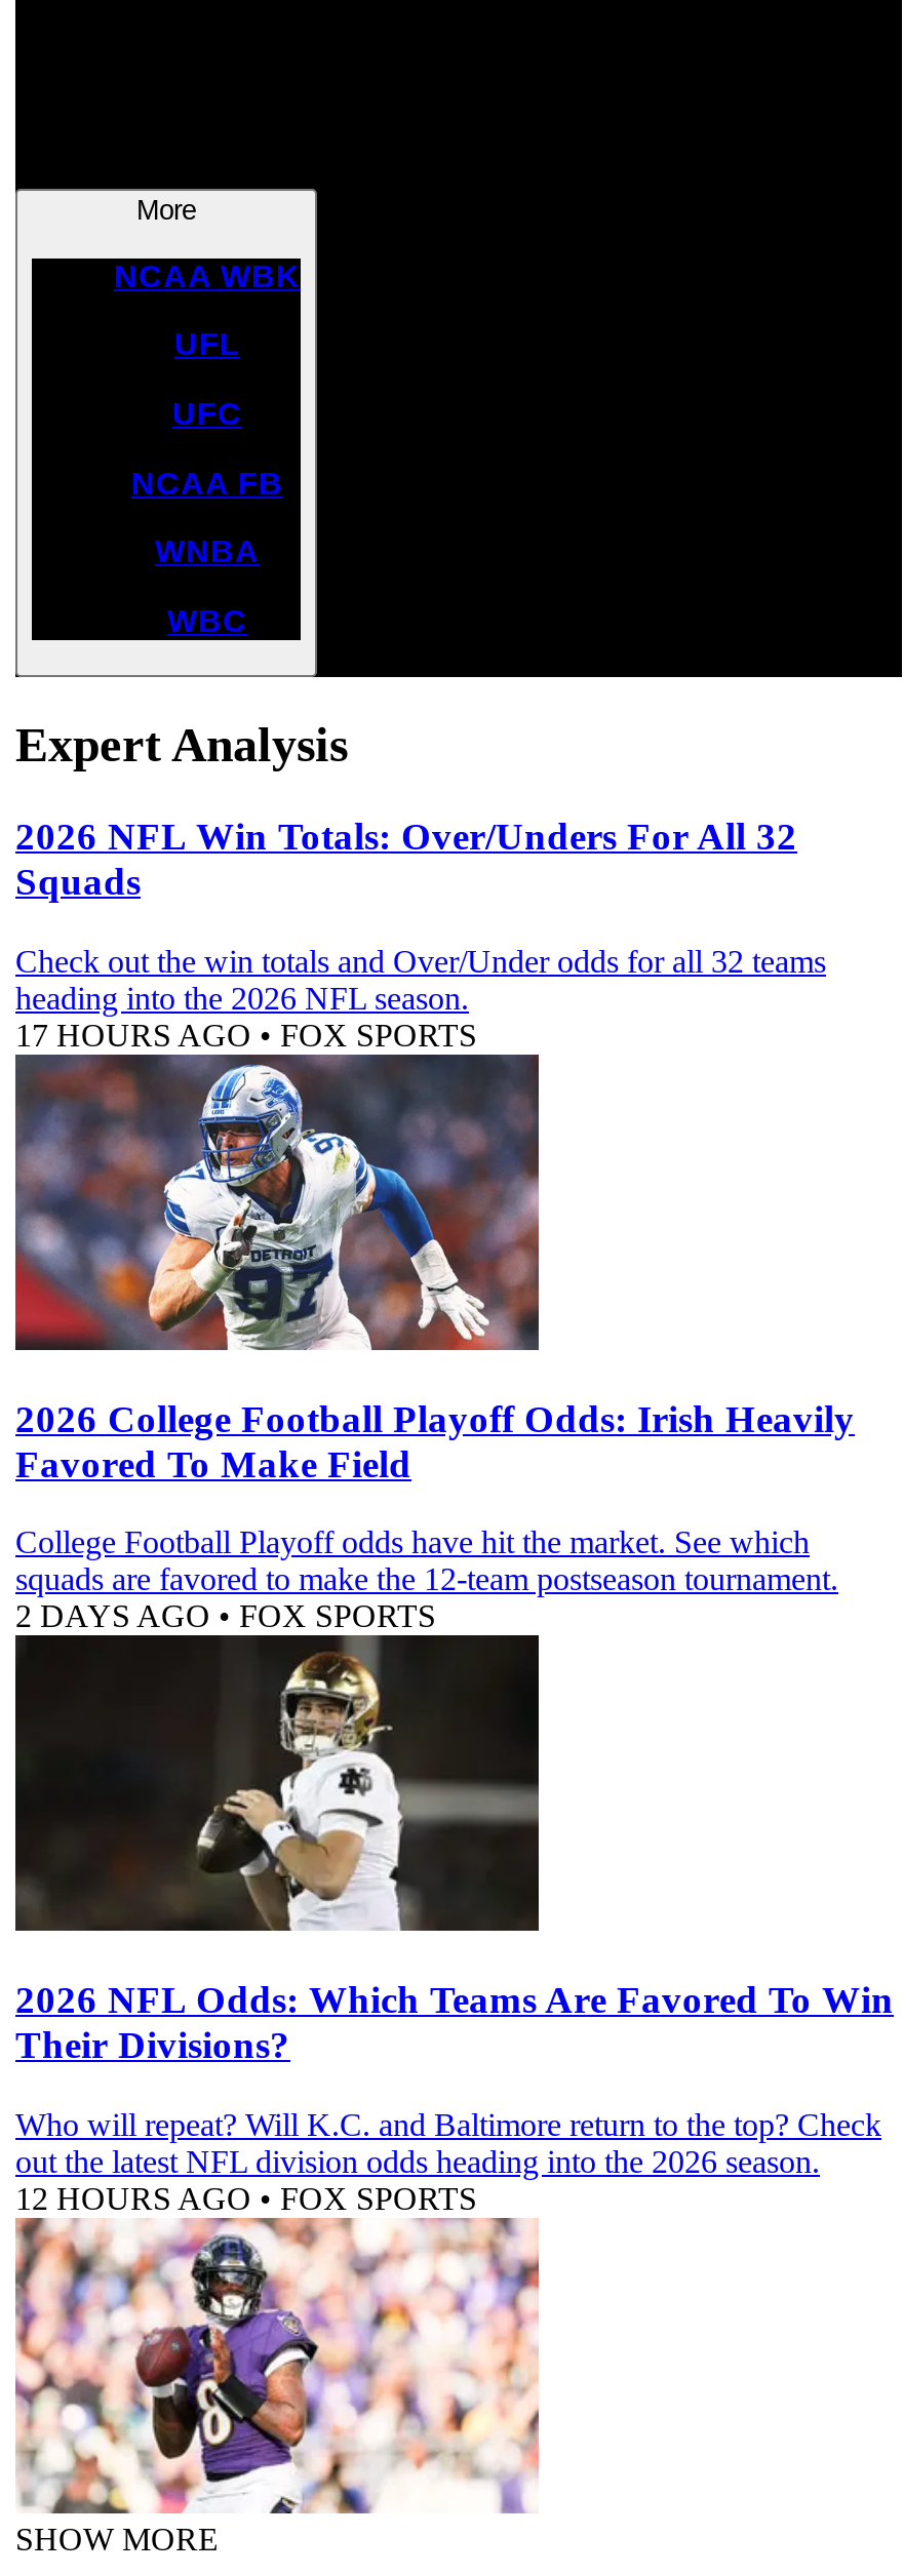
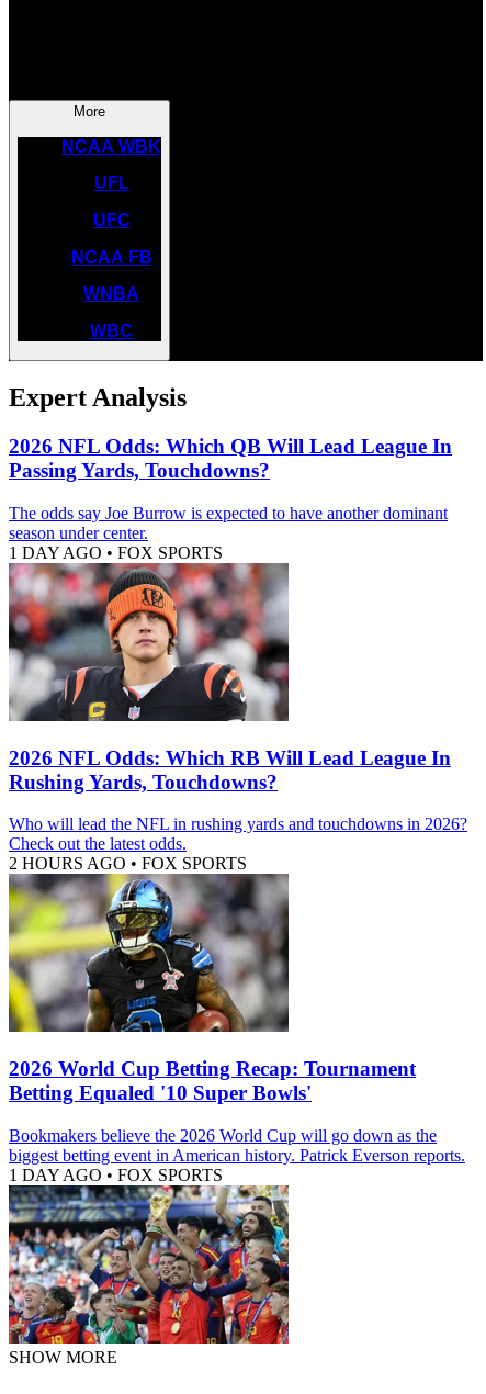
- 2026 NFL Win Totals: Over/Unders For All 32
- Squads
+ 2026 NFL Odds: Which QB Will Lead League In
+ Passing Yards, Touchdowns?

- Check out the win totals and Over/Under odds for all 32 teams
- heading into the 2026 NFL season.
- 17 HOURS AGO • FOX SPORTS
+ The odds say Joe Burrow is expected to have another dominant
+ season under center.
+ 1 DAY AGO • FOX SPORTS

- [image]
- 2026 College Football Playoff Odds: Irish Heavily
- Favored To Make Field
+ [image]
+ 2026 NFL Odds: Which RB Will Lead League In
+ Rushing Yards, Touchdowns?

- College Football Playoff odds have hit the market. See which
- squads are favored to make the 12-team postseason tournament.
- 2 DAYS AGO • FOX SPORTS
+ Who will lead the NFL in rushing yards and touchdowns in 2026?
+ Check out the latest odds.
+ 2 HOURS AGO • FOX SPORTS

- [image]
- 2026 NFL Odds: Which Teams Are Favored To Win
- Their Divisions?
+ [image]
+ 2026 World Cup Betting Recap: Tournament
+ Betting Equaled '10 Super Bowls'

- Who will repeat? Will K.C. and Baltimore return to the top? Check
- out the latest NFL division odds heading into the 2026 season.
- 12 HOURS AGO • FOX SPORTS
+ Bookmakers believe the 2026 World Cup will go down as the
+ biggest betting event in American history. Patrick Everson reports.
+ 1 DAY AGO • FOX SPORTS

- [image]
+ [image]
